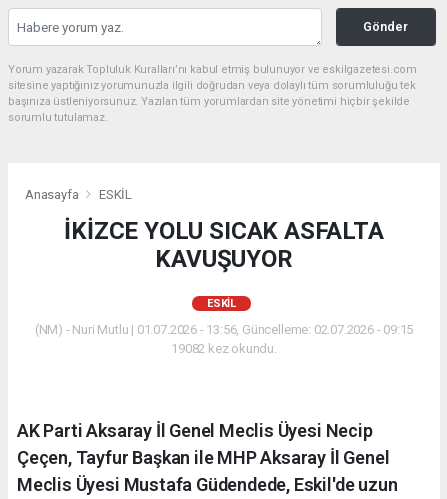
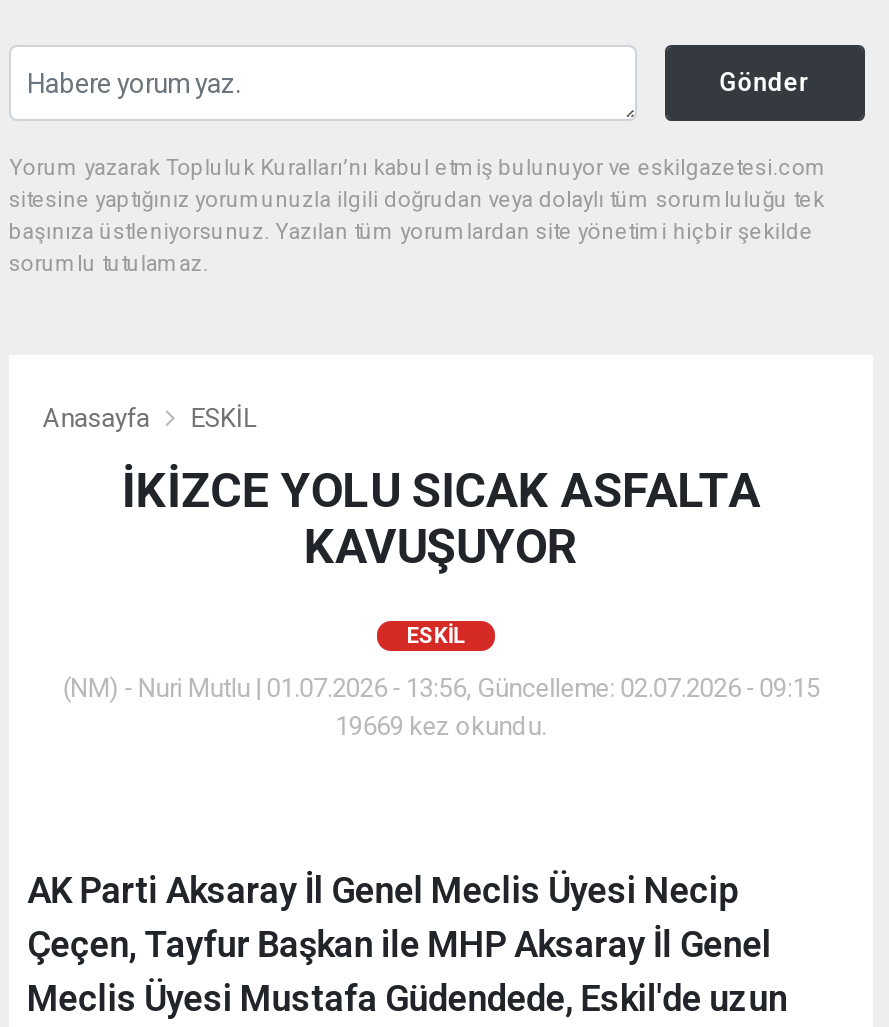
- 19082 kez okundu.
+ 19669 kez okundu.
